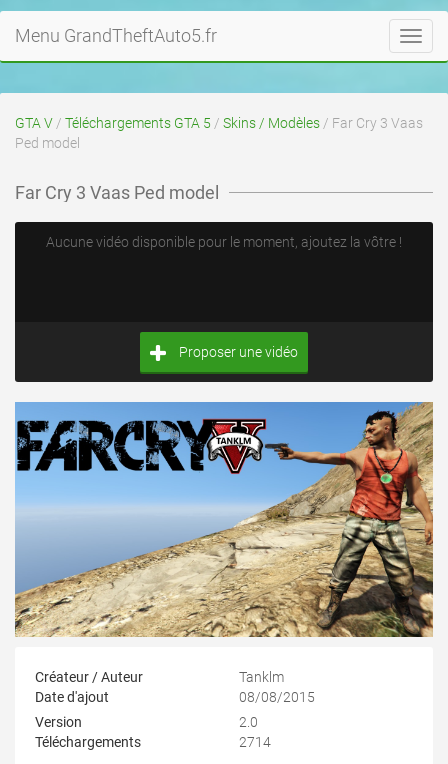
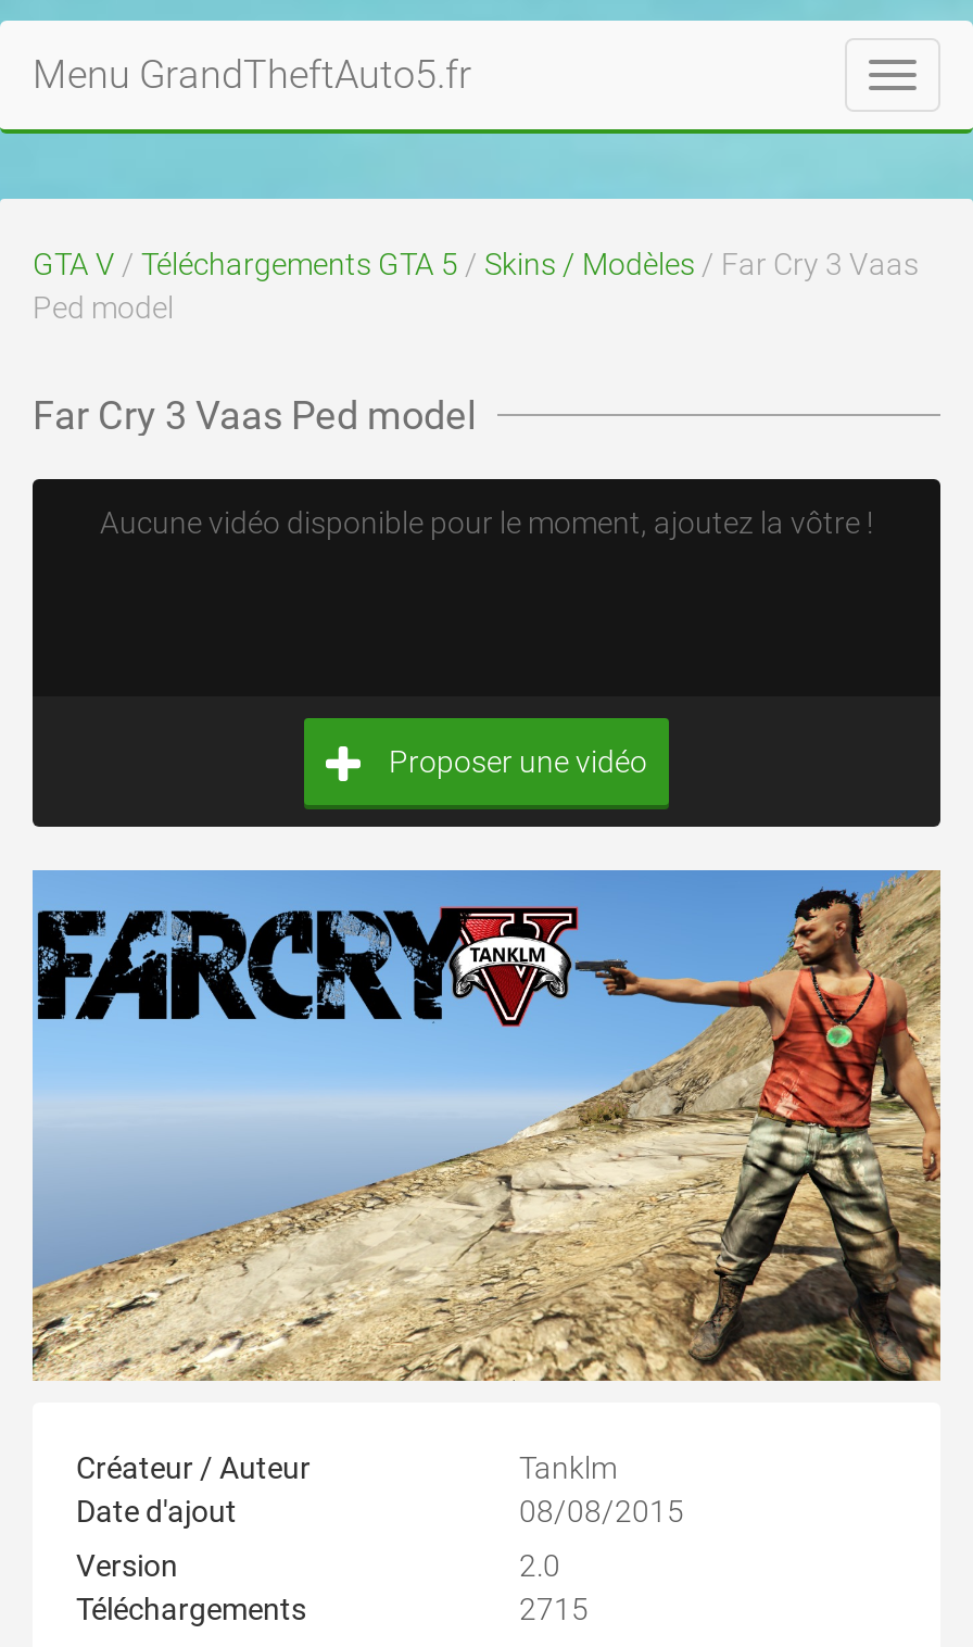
- 2714
+ 2715
